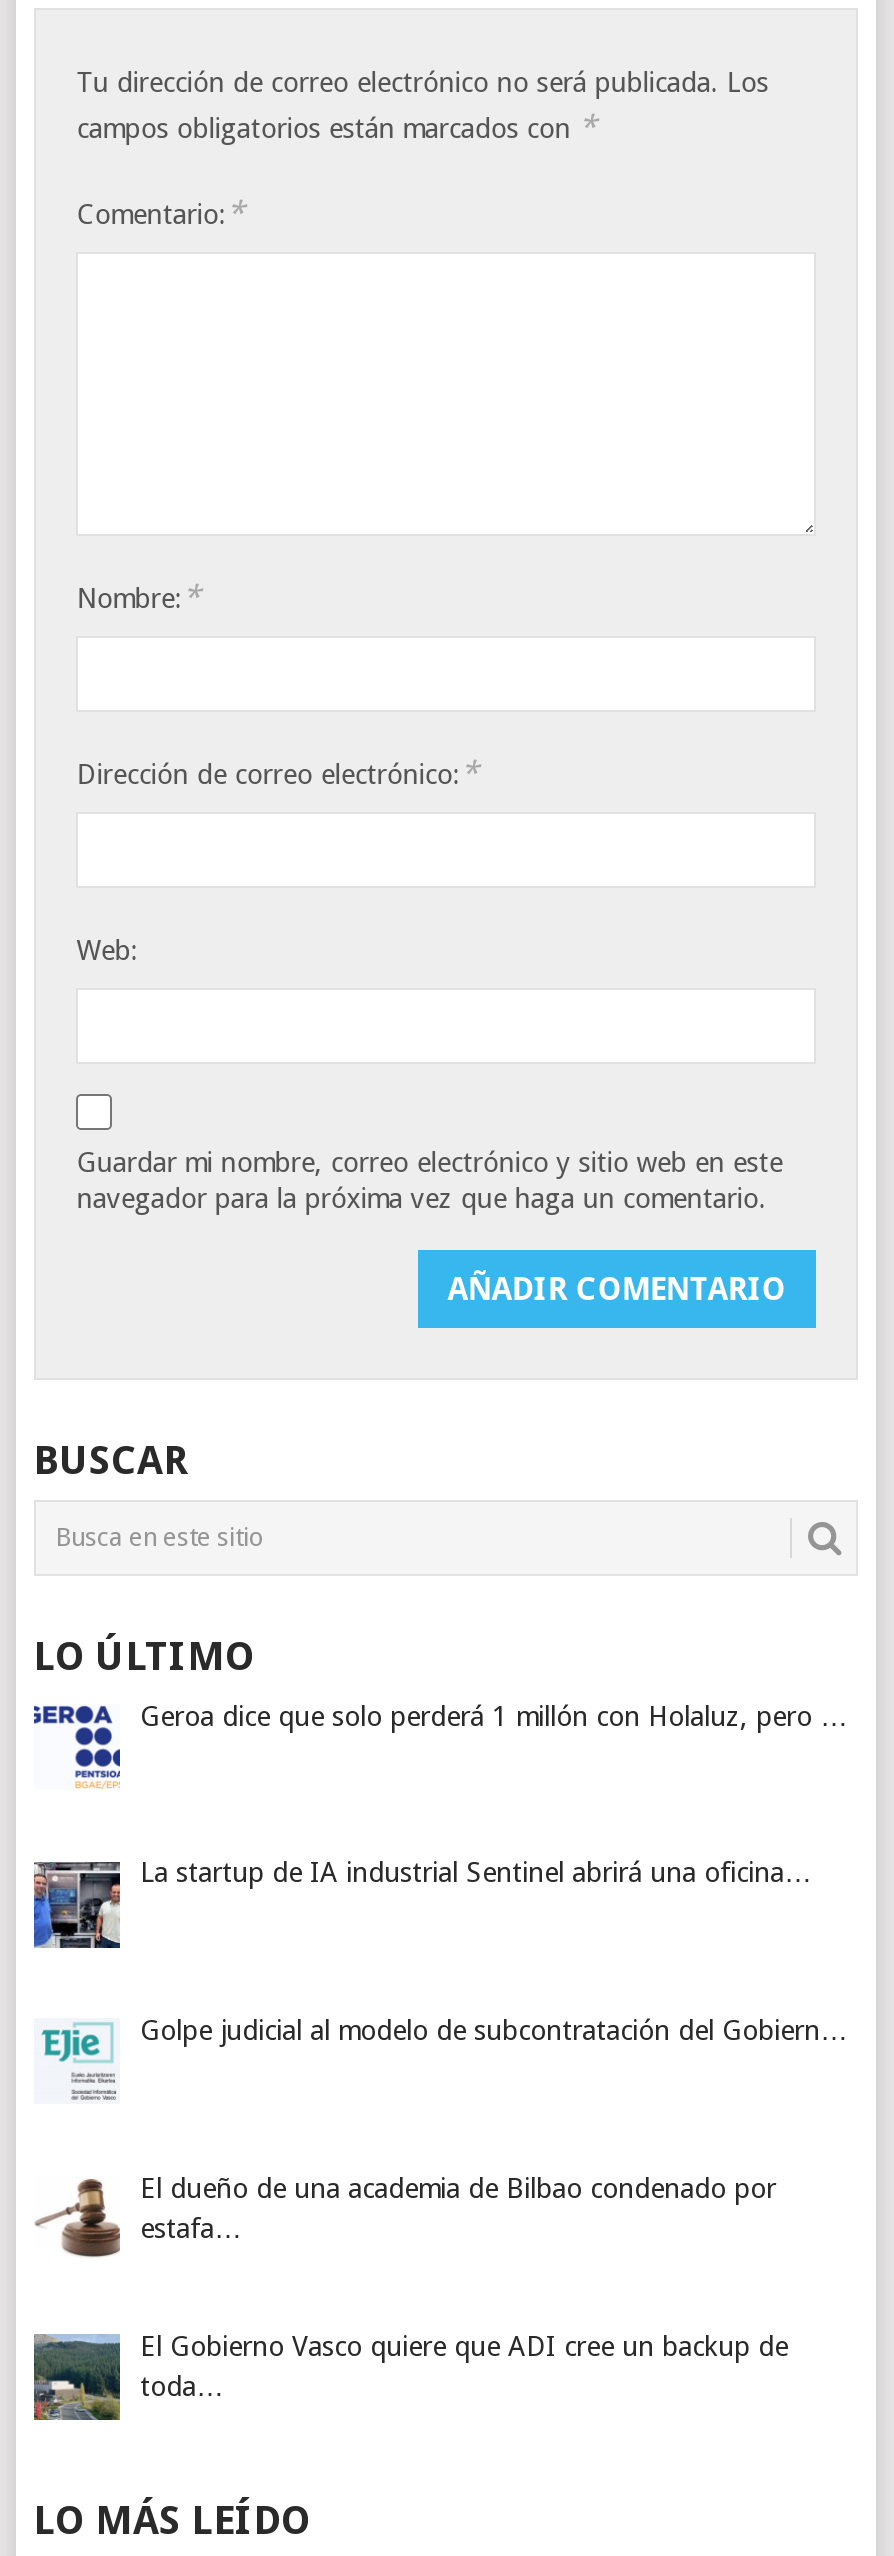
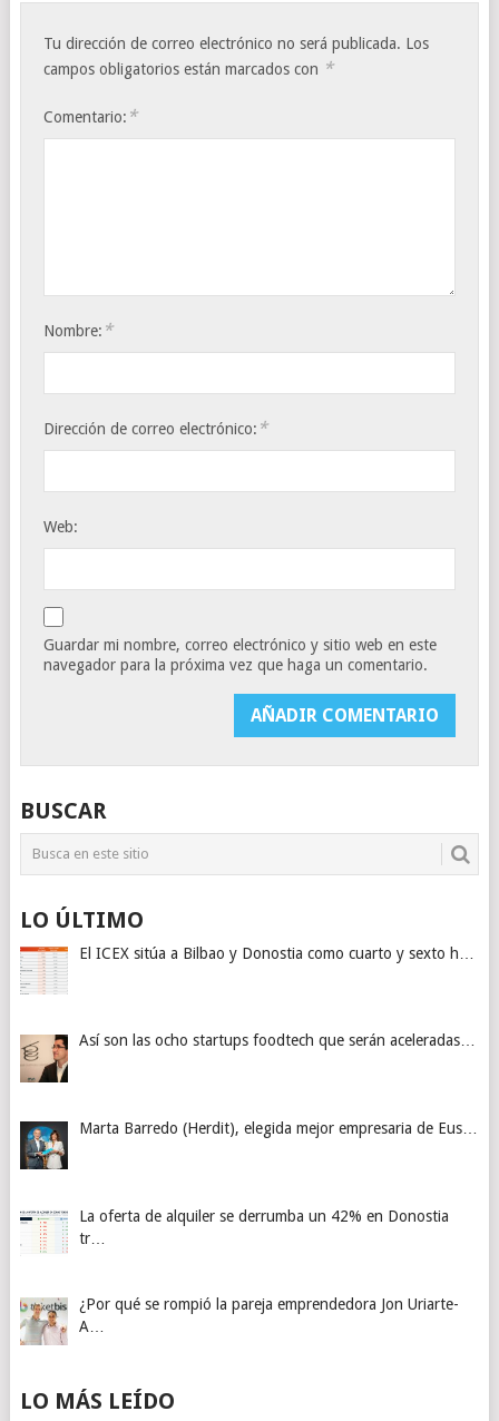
- [image]
- Geroa dice que solo perderá 1 millón con Holaluz, pero …
+ [image]
+ El ICEX sitúa a Bilbao y Donostia como cuarto y sexto h…

- [image]
- La startup de IA industrial Sentinel abrirá una oficina…
+ [image]
+ Así son las ocho startups foodtech que serán aceleradas…

- [image]
- Golpe judicial al modelo de subcontratación del Gobiern…
+ [image]
+ Marta Barredo (Herdit), elegida mejor empresaria de Eus…

- [image]
- El dueño de una academia de Bilbao condenado por
- estafa…
+ [image]
+ La oferta de alquiler se derrumba un 42% en Donostia
+ tr…

- [image]
- El Gobierno Vasco quiere que ADI cree un backup de
- toda…
+ [image]
+ ¿Por qué se rompió la pareja emprendedora Jon Uriarte-
+ A…
